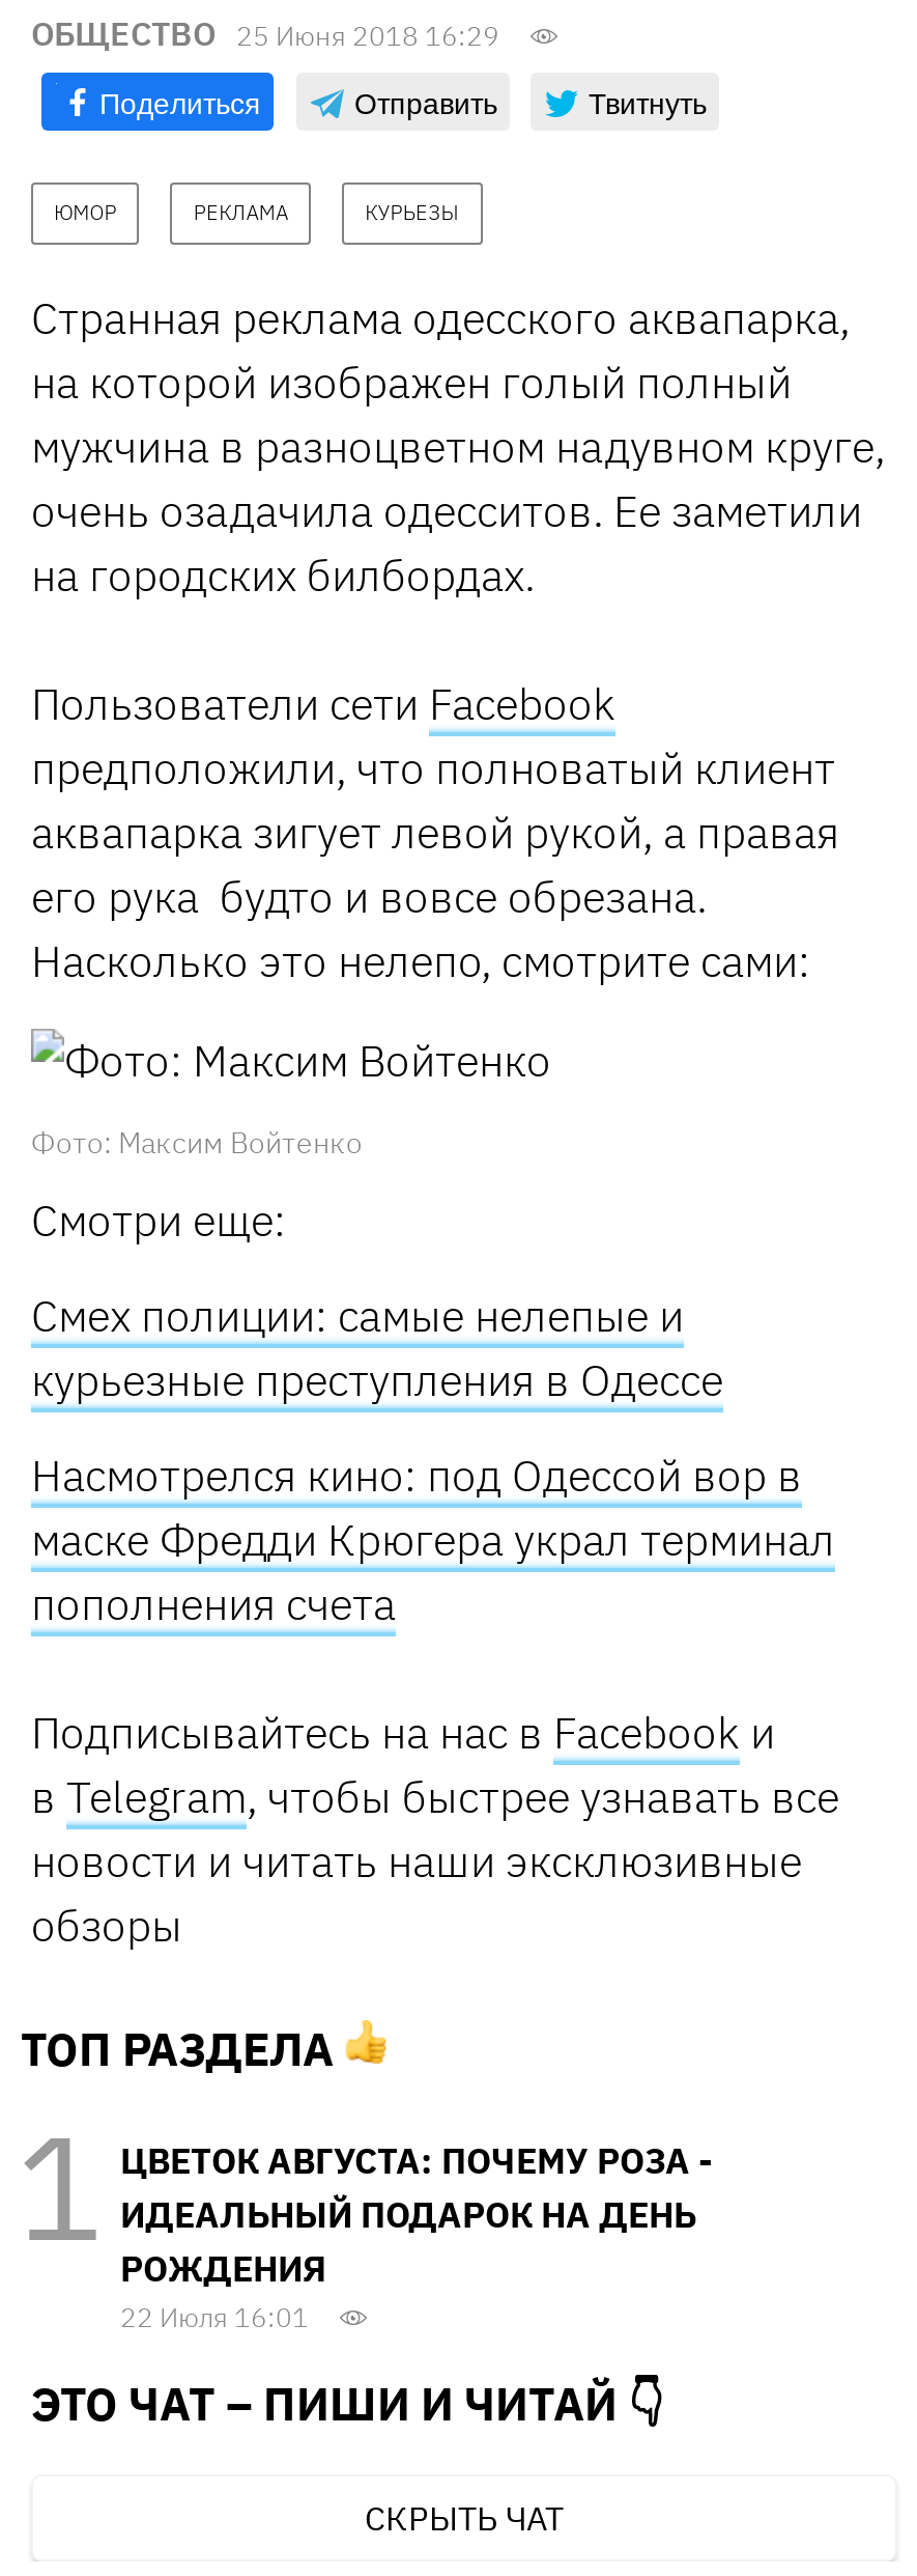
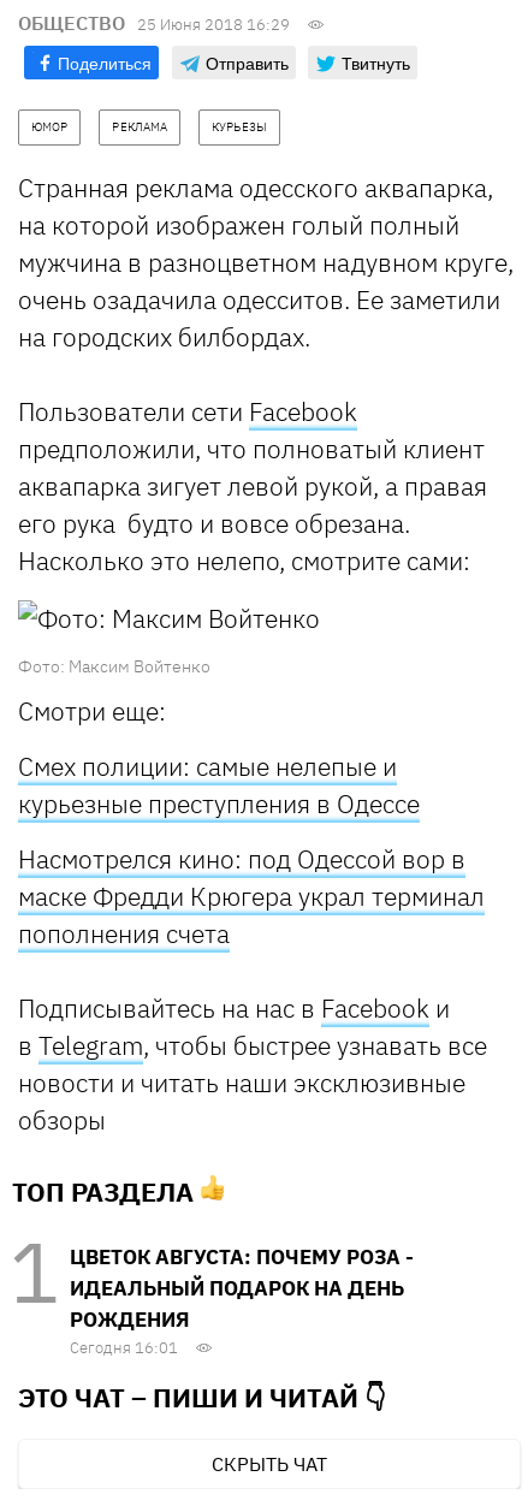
- 22 Июля 16:01
+ Сегодня 16:01
